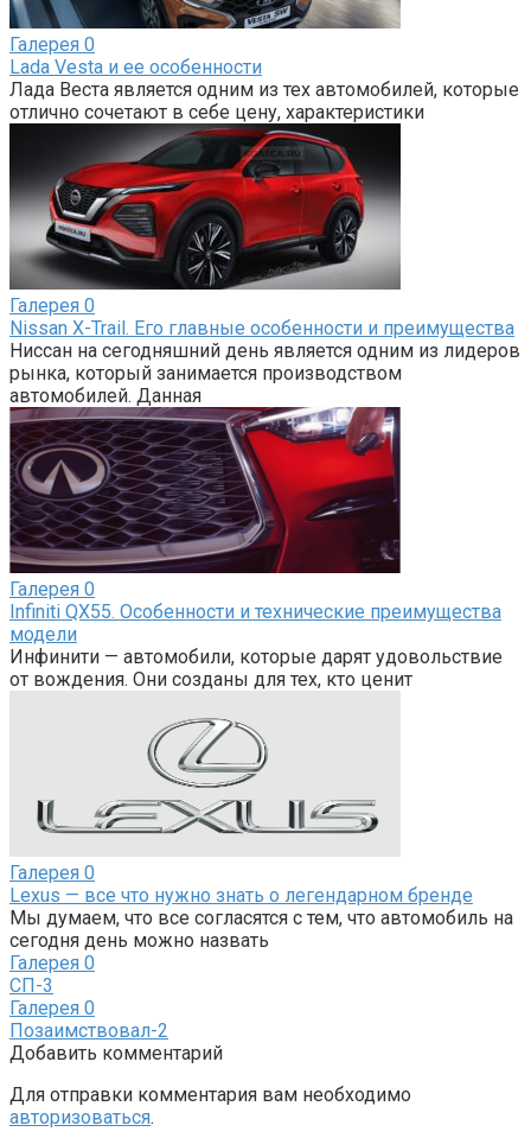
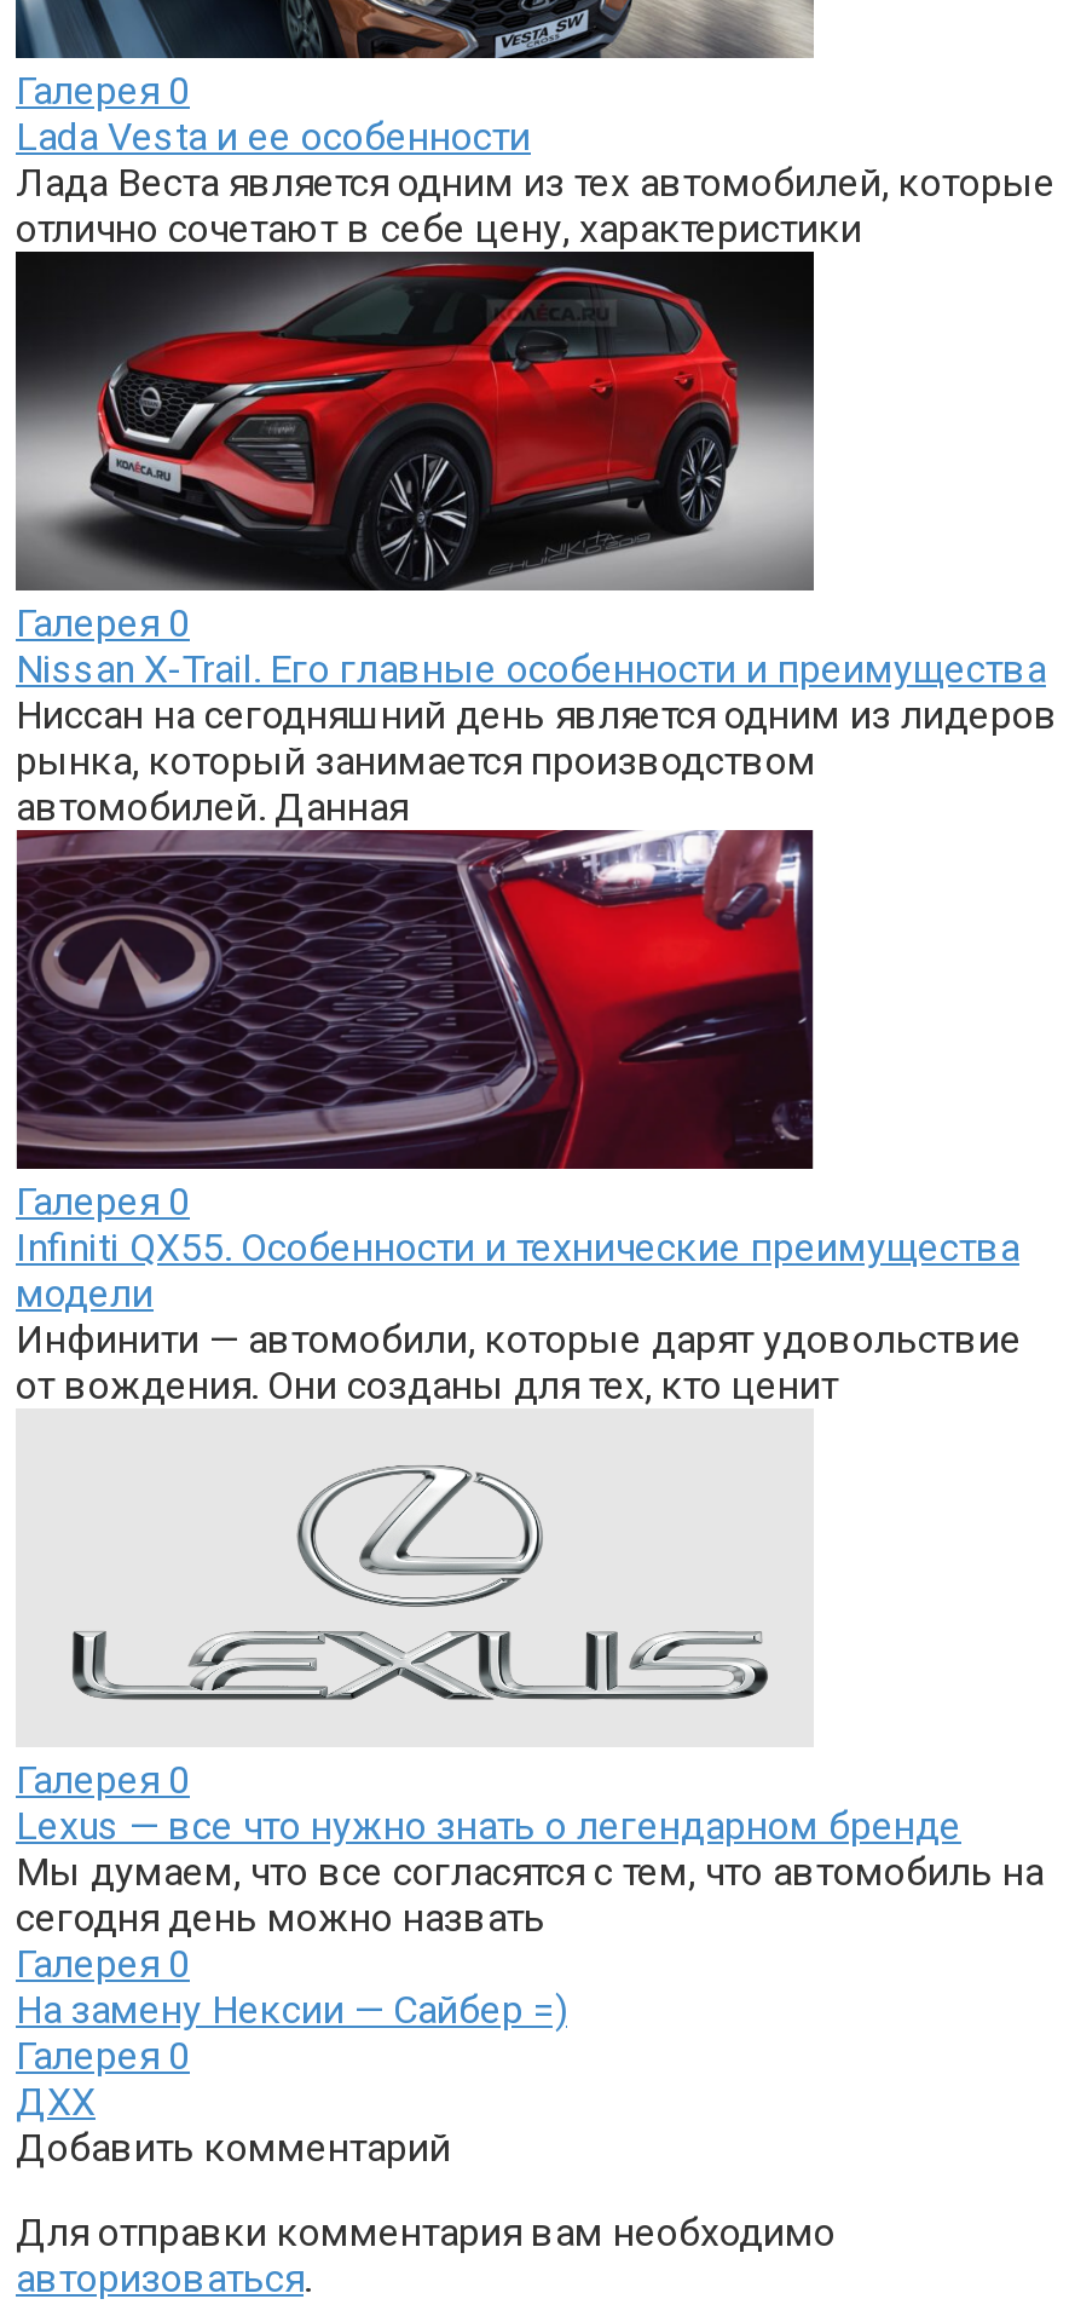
- СП-3
+ На замену Нексии — Сайбер =)

- Позаимствовал-2
+ ДХХ
